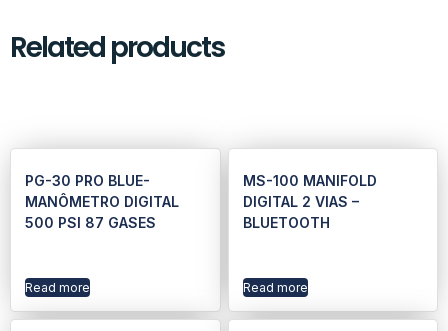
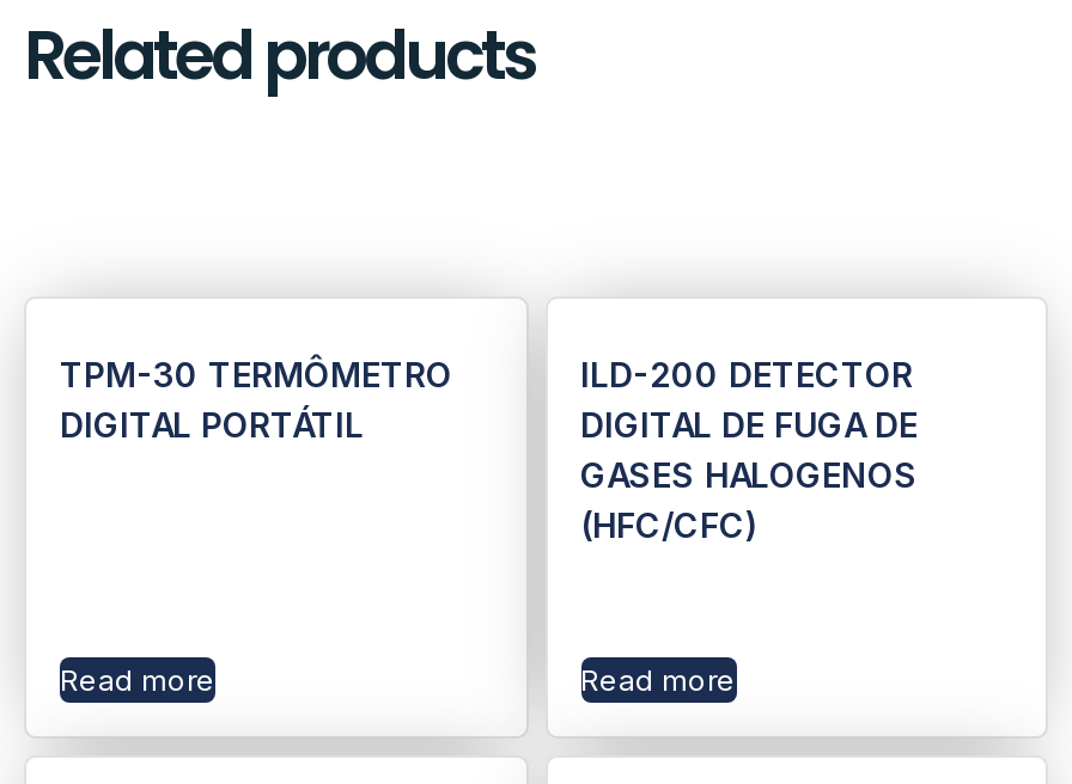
- PG-30 PRO BLUE-
- MANÔMETRO DIGITAL
- 500 PSI 87 GASES
+ TPM-30 TERMÔMETRO
+ DIGITAL PORTÁTIL

- MS-100 MANIFOLD
- DIGITAL 2 VIAS –
- BLUETOOTH
+ ILD-200 DETECTOR
+ DIGITAL DE FUGA DE
+ GASES HALOGENOS
+ (HFC/CFC)
